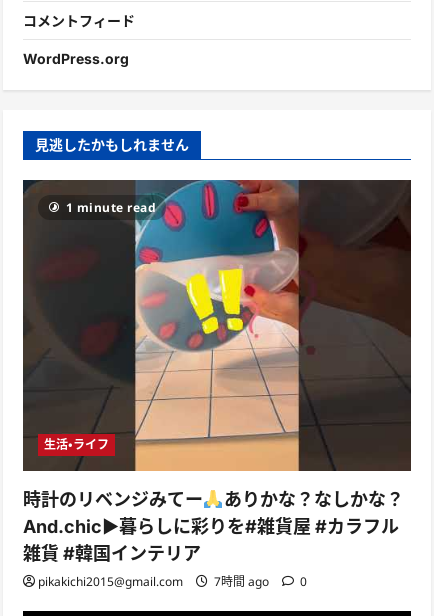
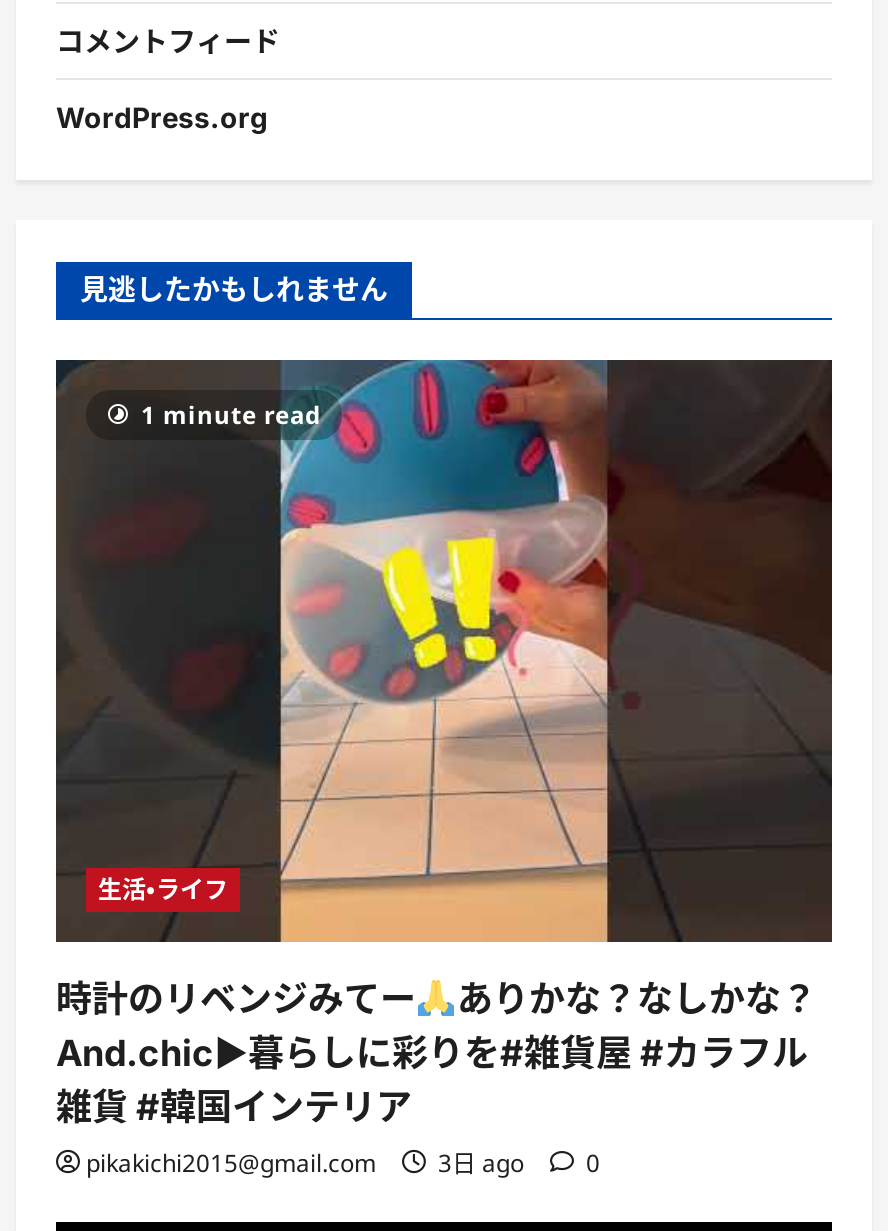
- pikakichi2015@gmail.com 7時間 ago 0
+ pikakichi2015@gmail.com 3日 ago 0
